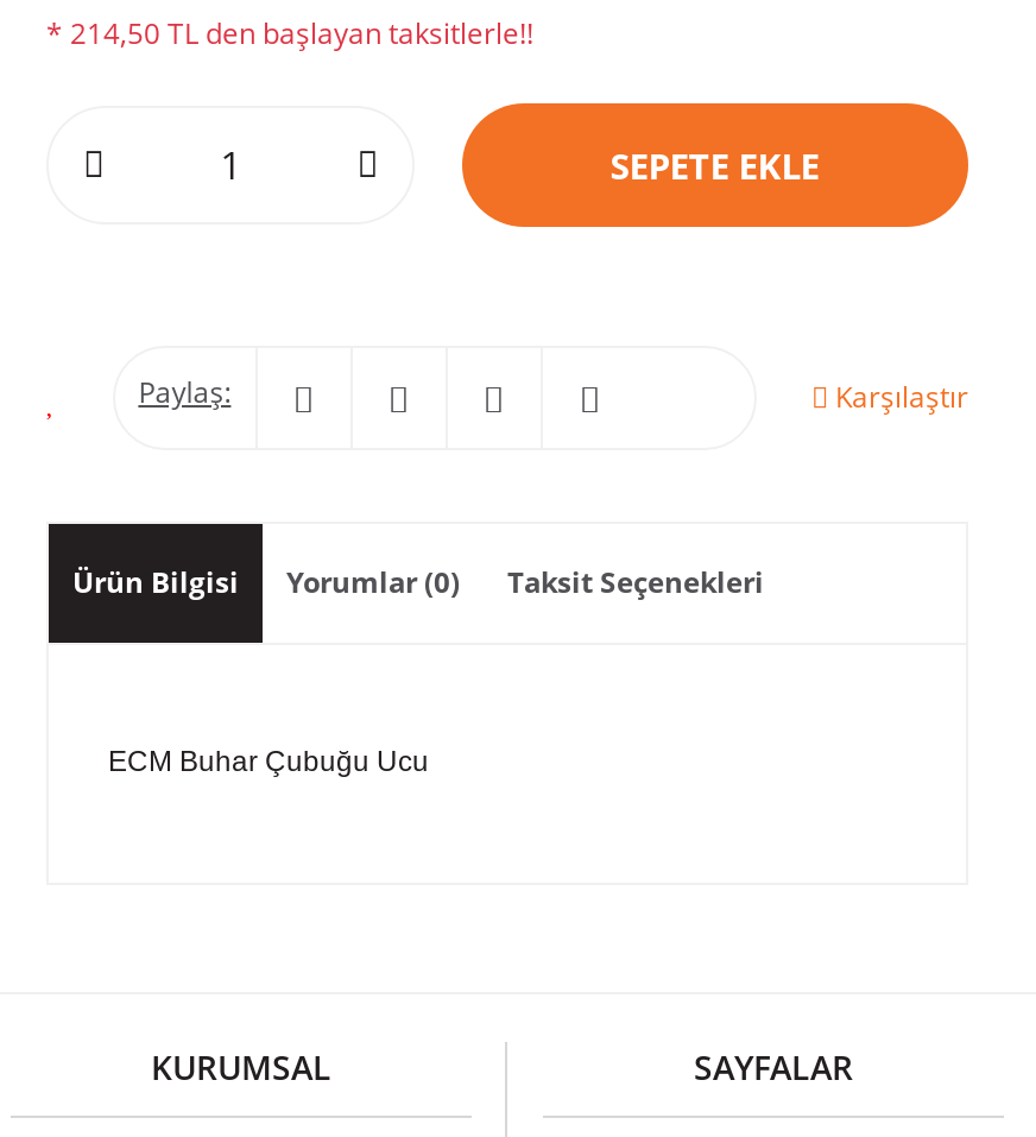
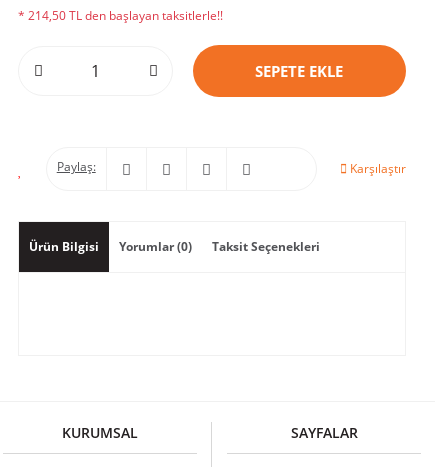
- ECM Buhar Çubuğu Ucu
